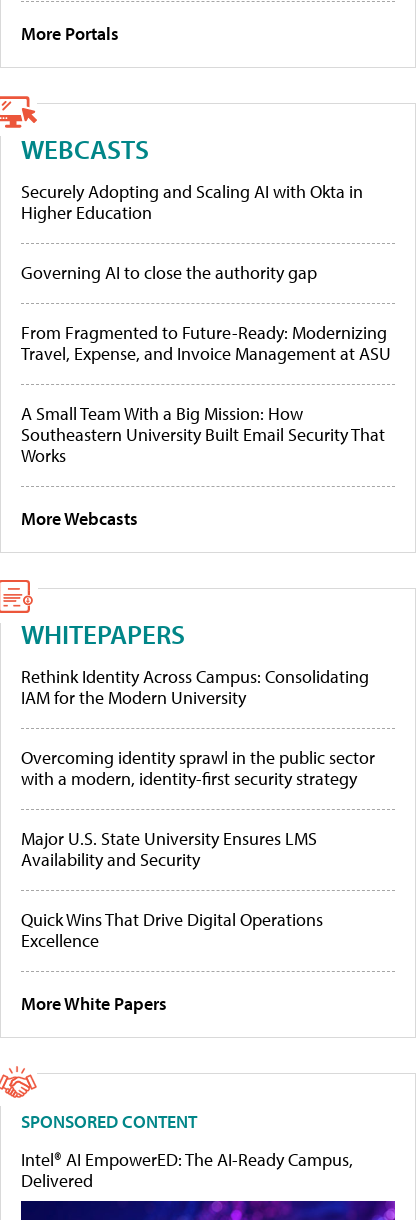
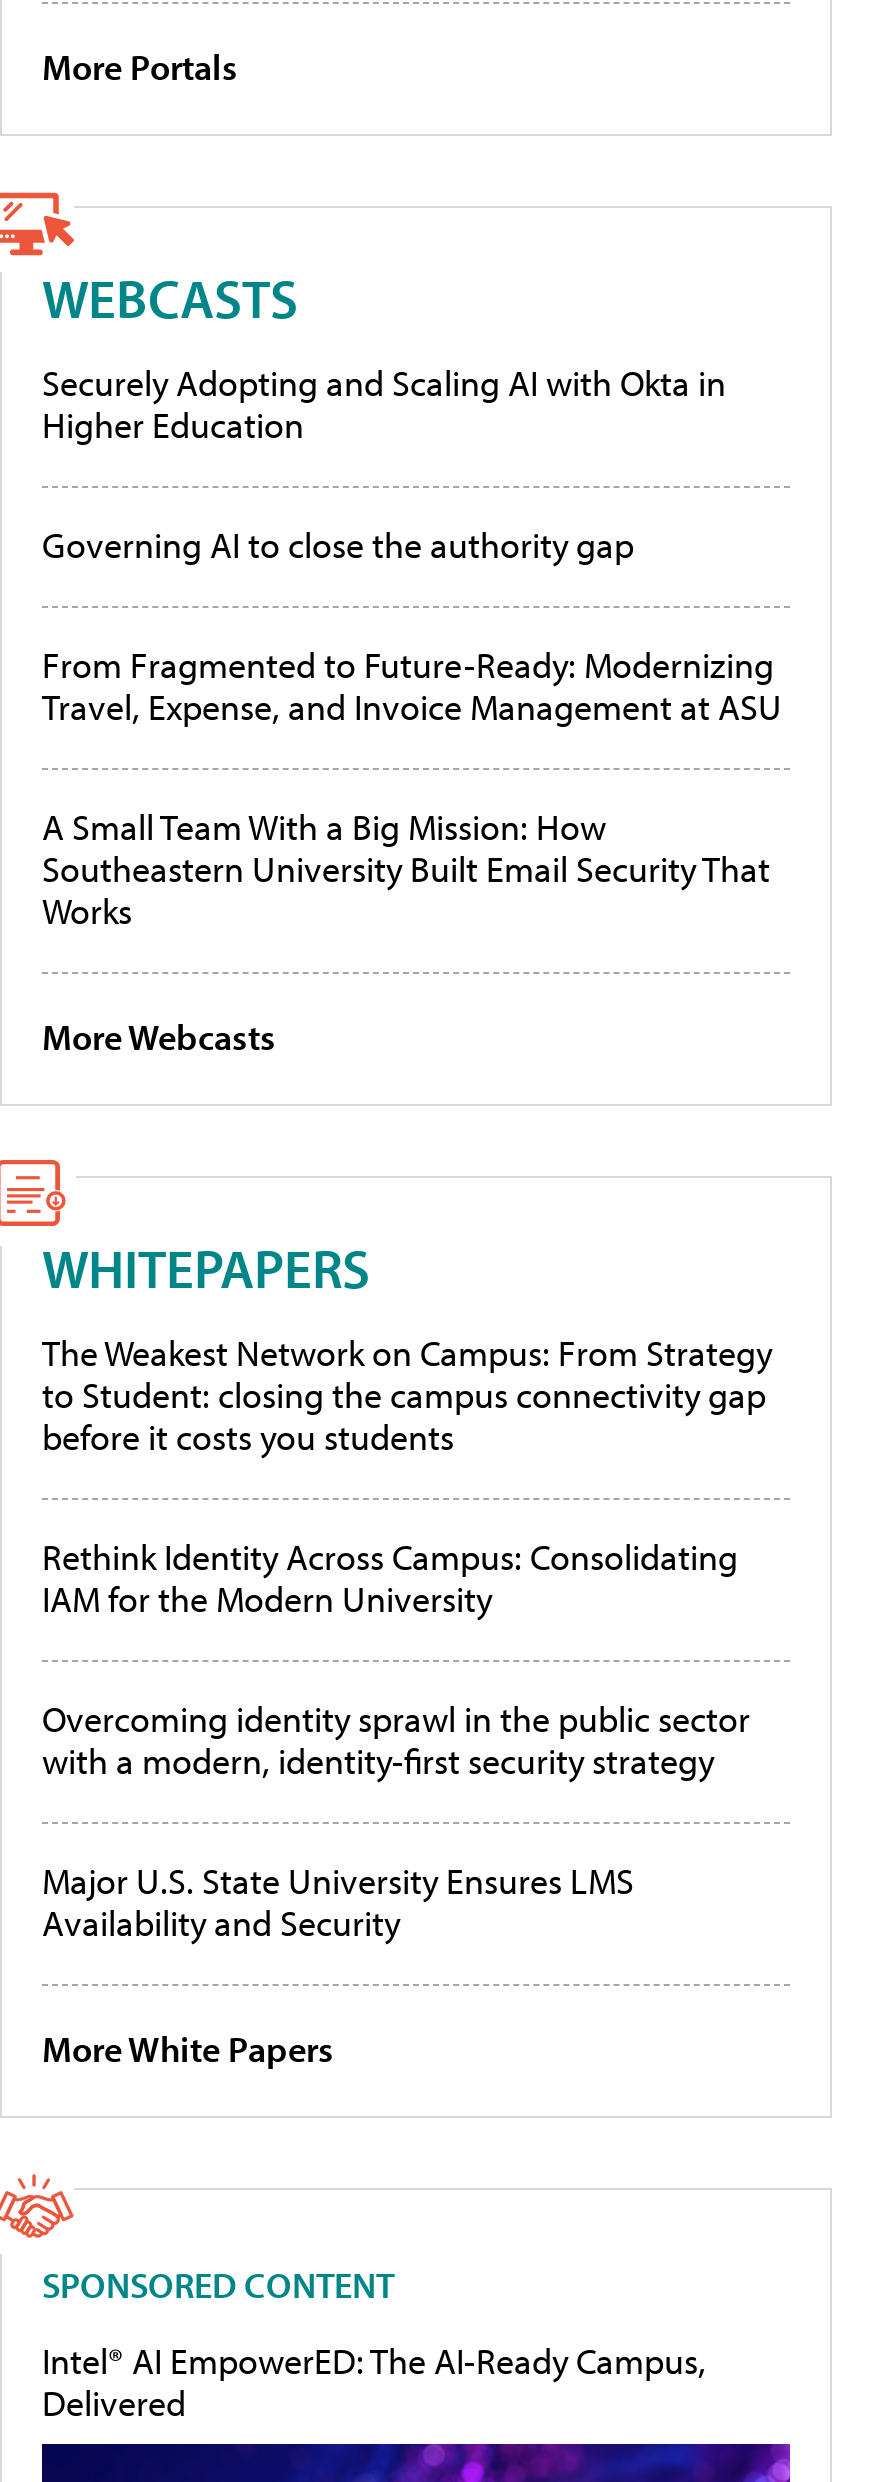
+ The Weakest Network on Campus: From Strategy
+ to Student: closing the campus connectivity gap
+ before it costs you students

moved down: Rethink Identity Across Campus: Consolidating | IAM for the Modern University | Overcoming identity sprawl in the public sector | with a modern, identity-first security strategy | Major U.S. State University Ensures LMS | Availability and Security

- Quick Wins That Drive Digital Operations
- Excellence
